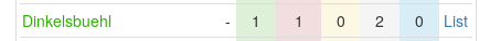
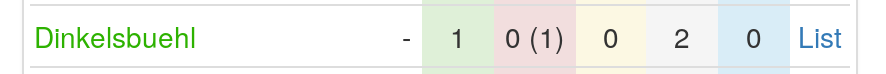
- 1
+ 0 (1)
